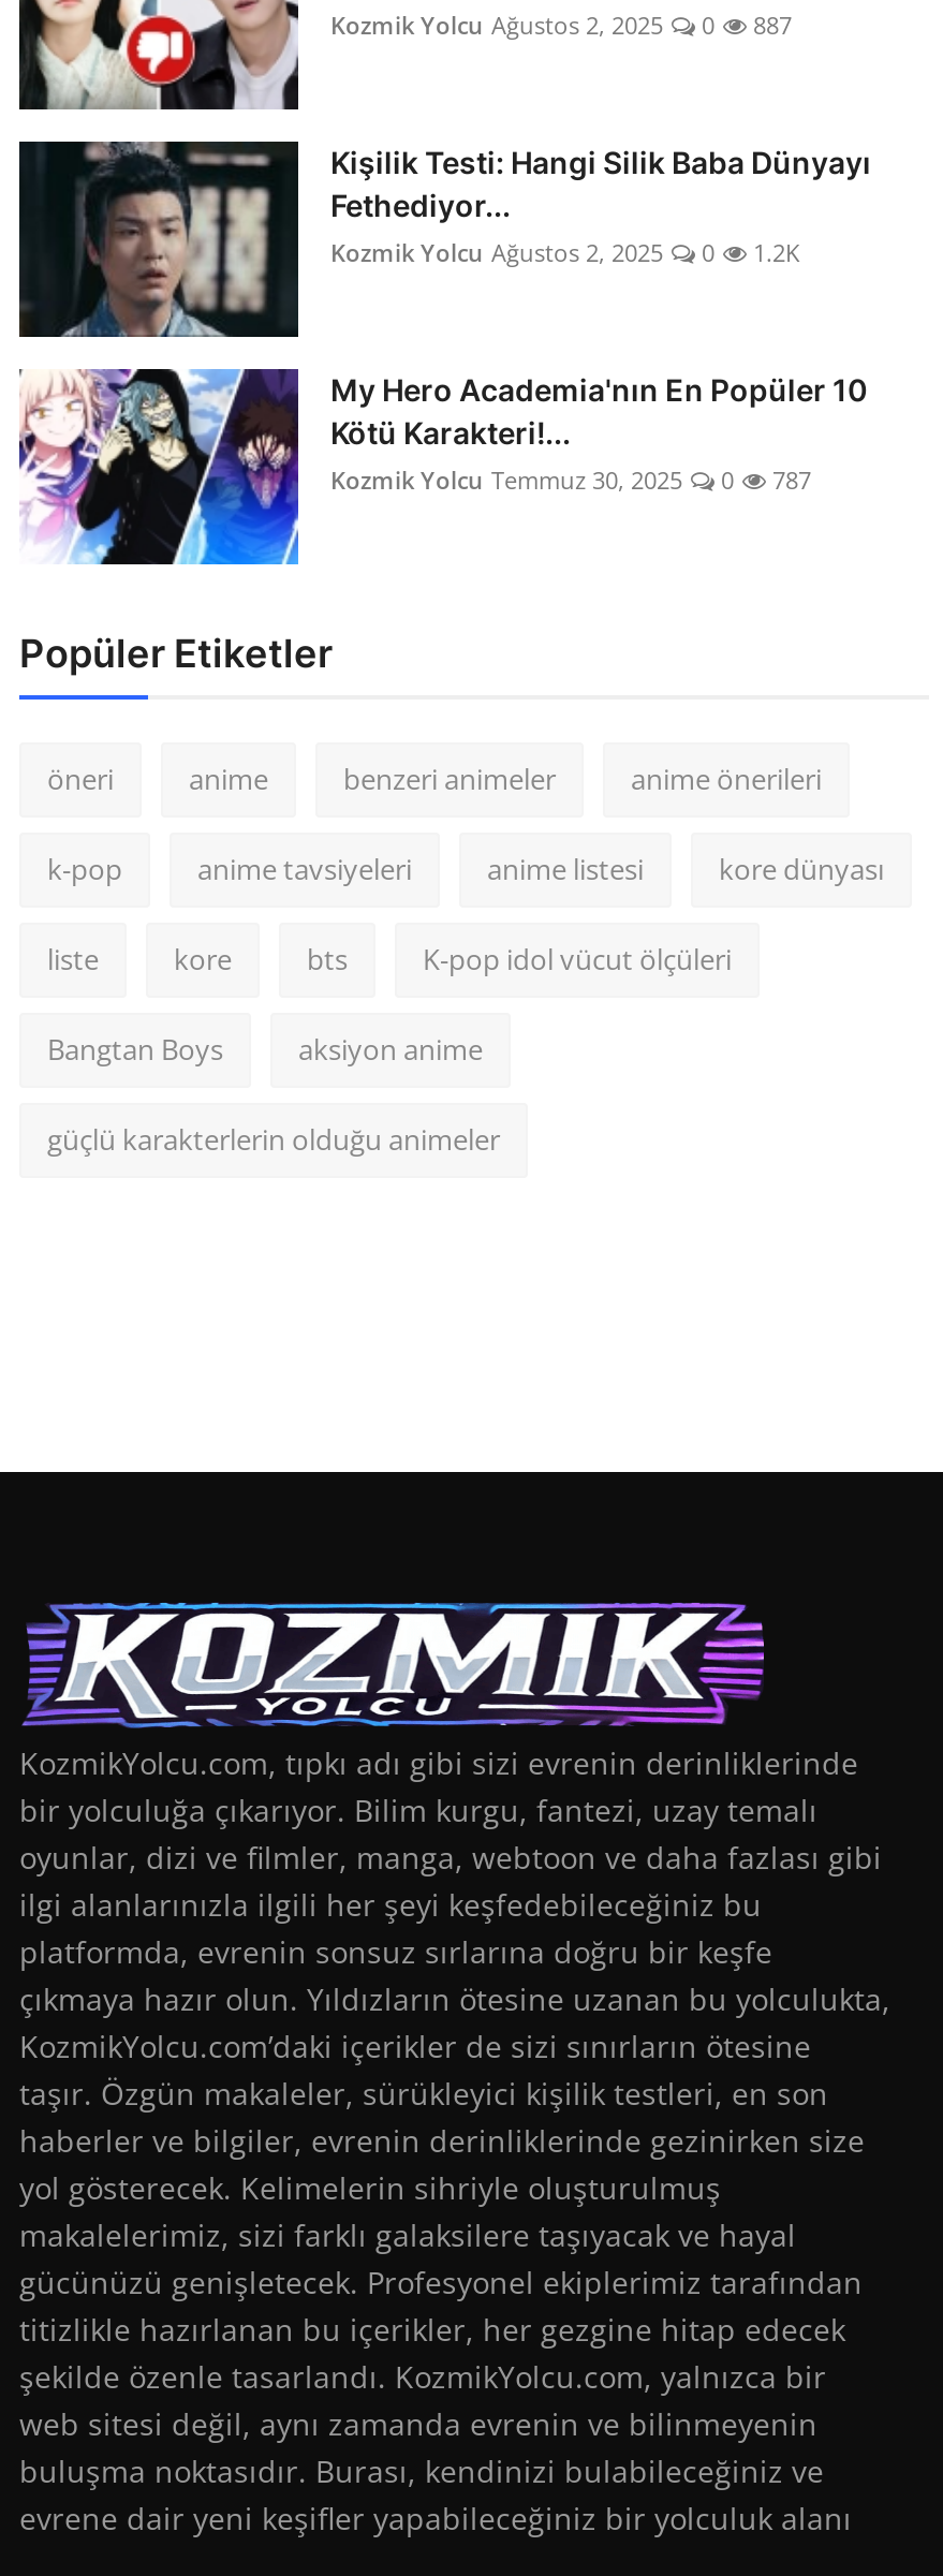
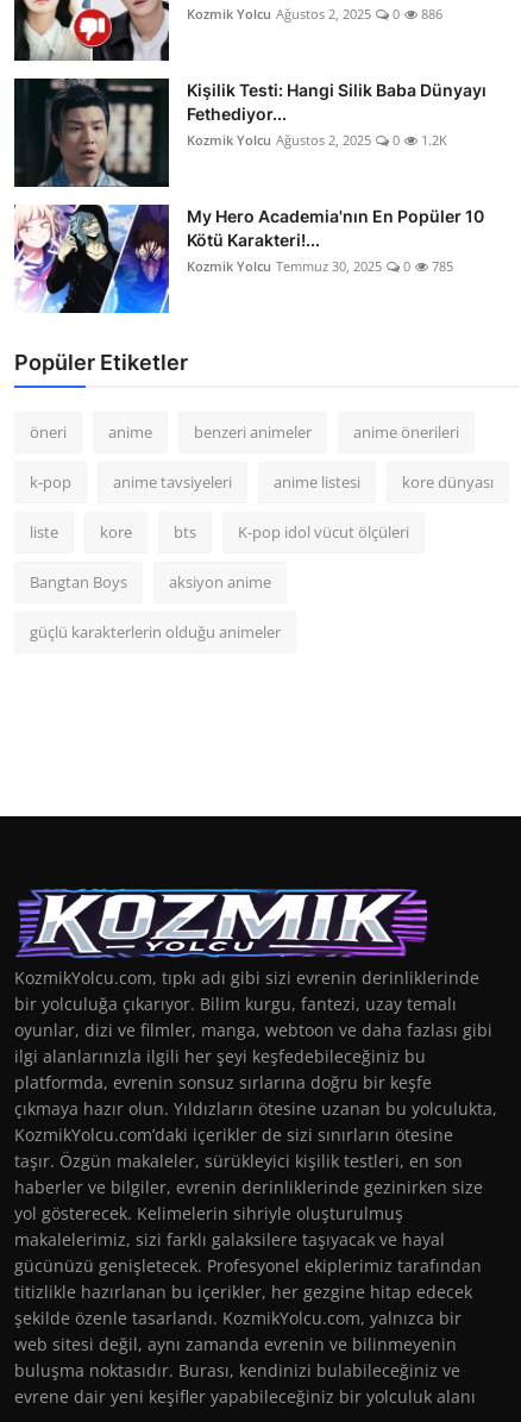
- Kozmik Yolcu Ağustos 2, 2025 0 887
+ Kozmik Yolcu Ağustos 2, 2025 0 886

- Kozmik Yolcu Temmuz 30, 2025 0 787
+ Kozmik Yolcu Temmuz 30, 2025 0 785
